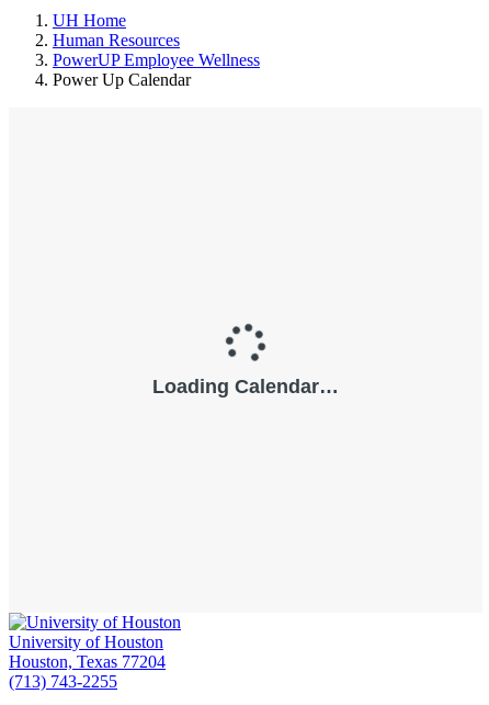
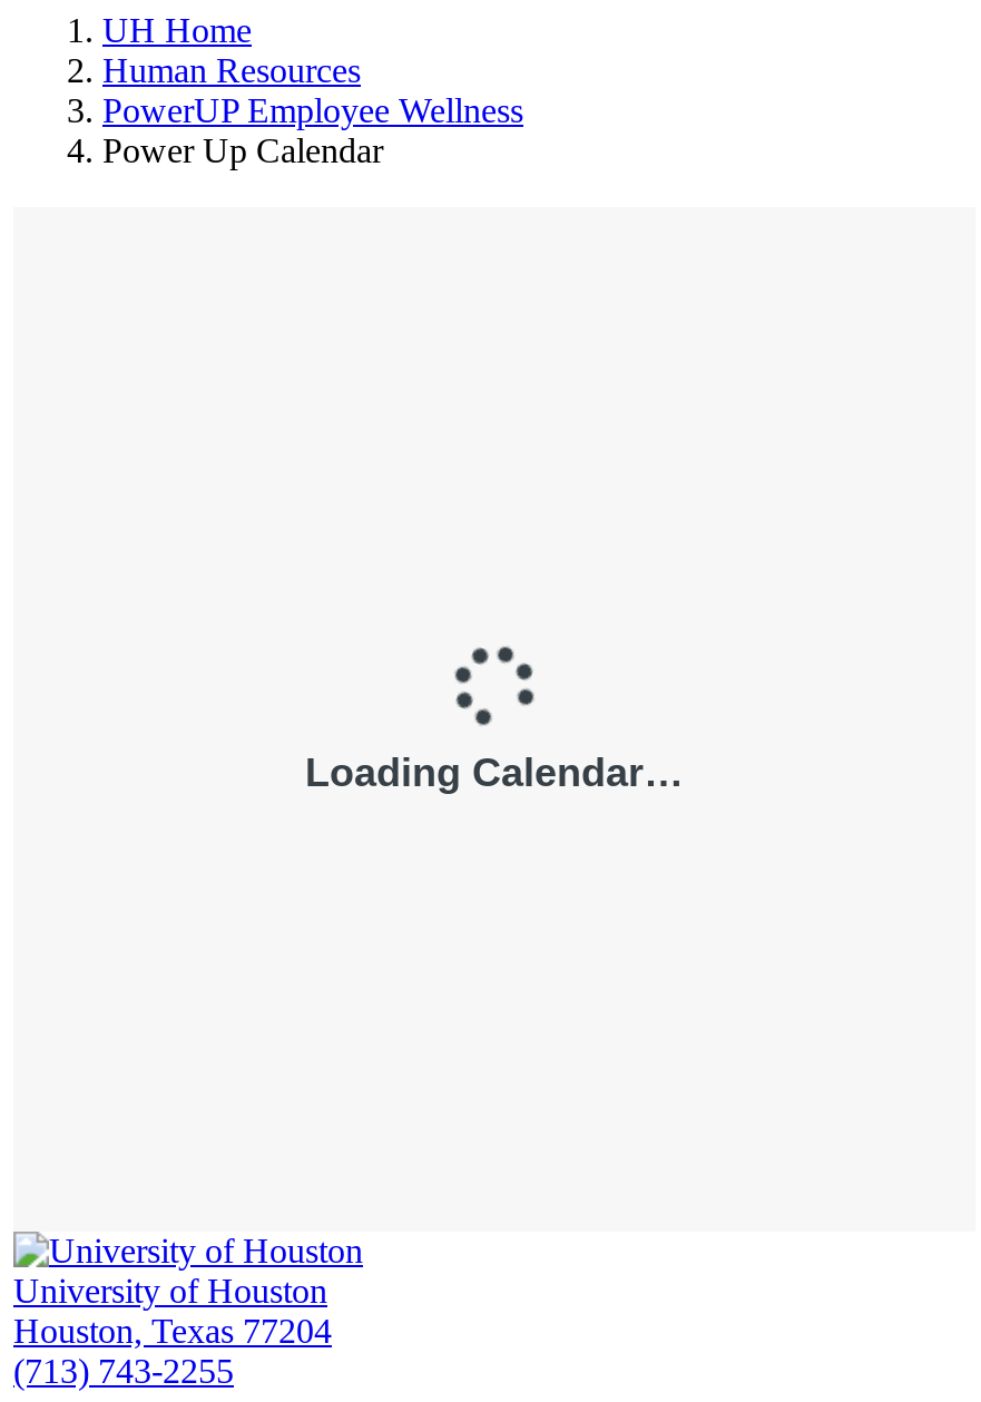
- [image]
+ [image]
